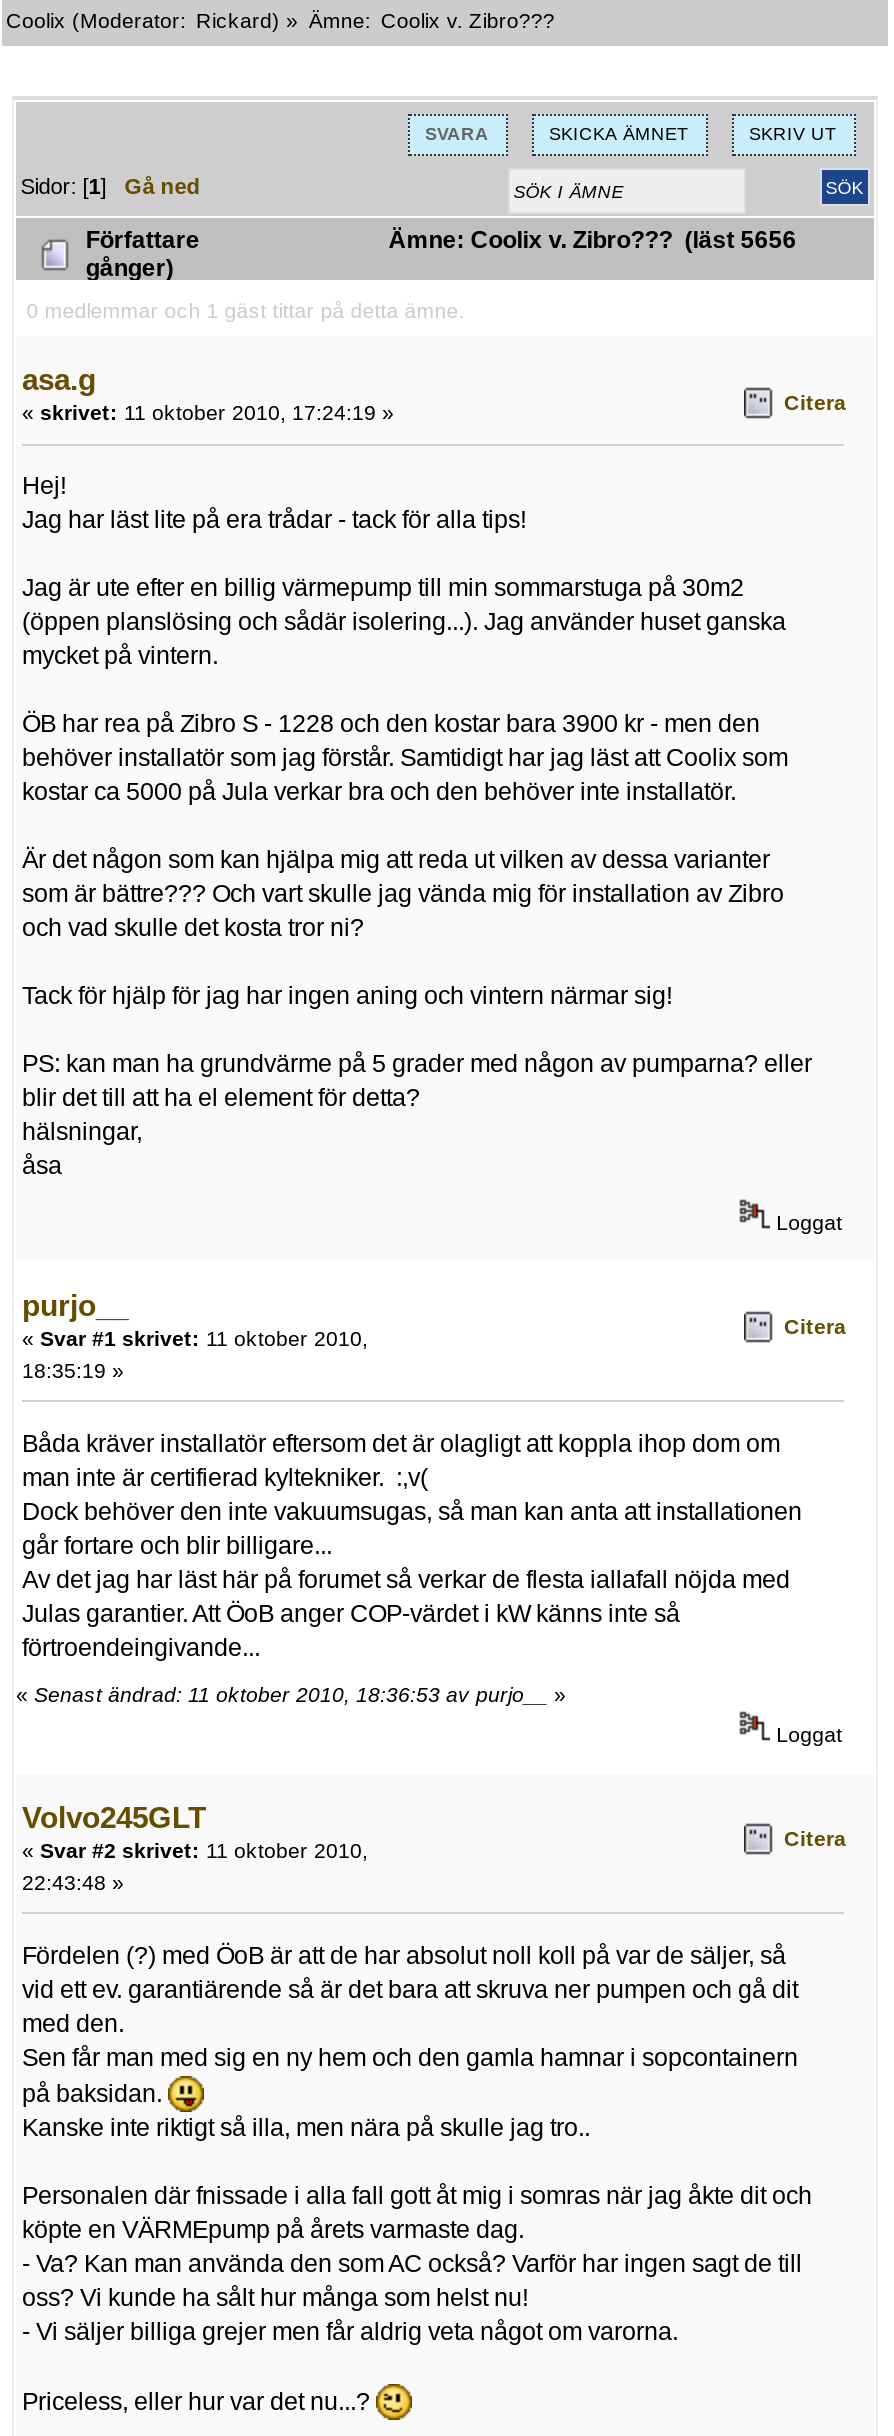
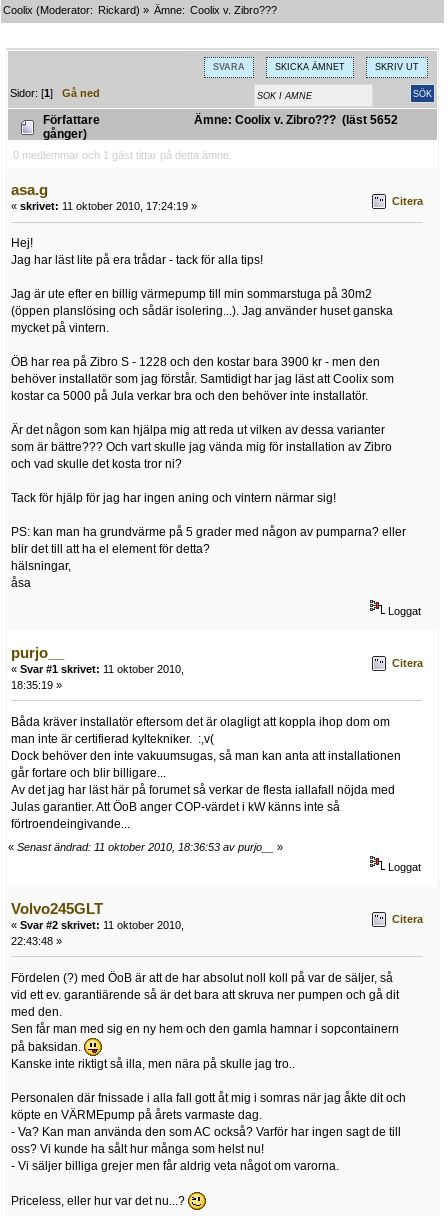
- Ämne: Coolix v. Zibro??? (läst 5656
+ Ämne: Coolix v. Zibro??? (läst 5652
